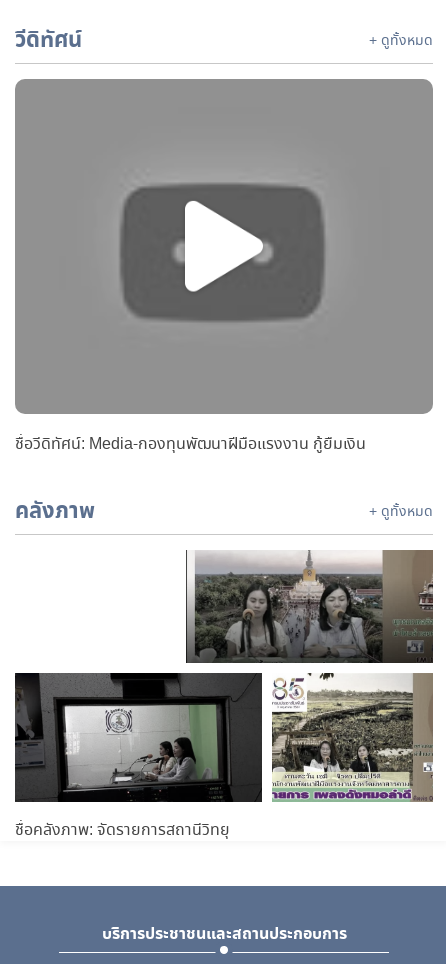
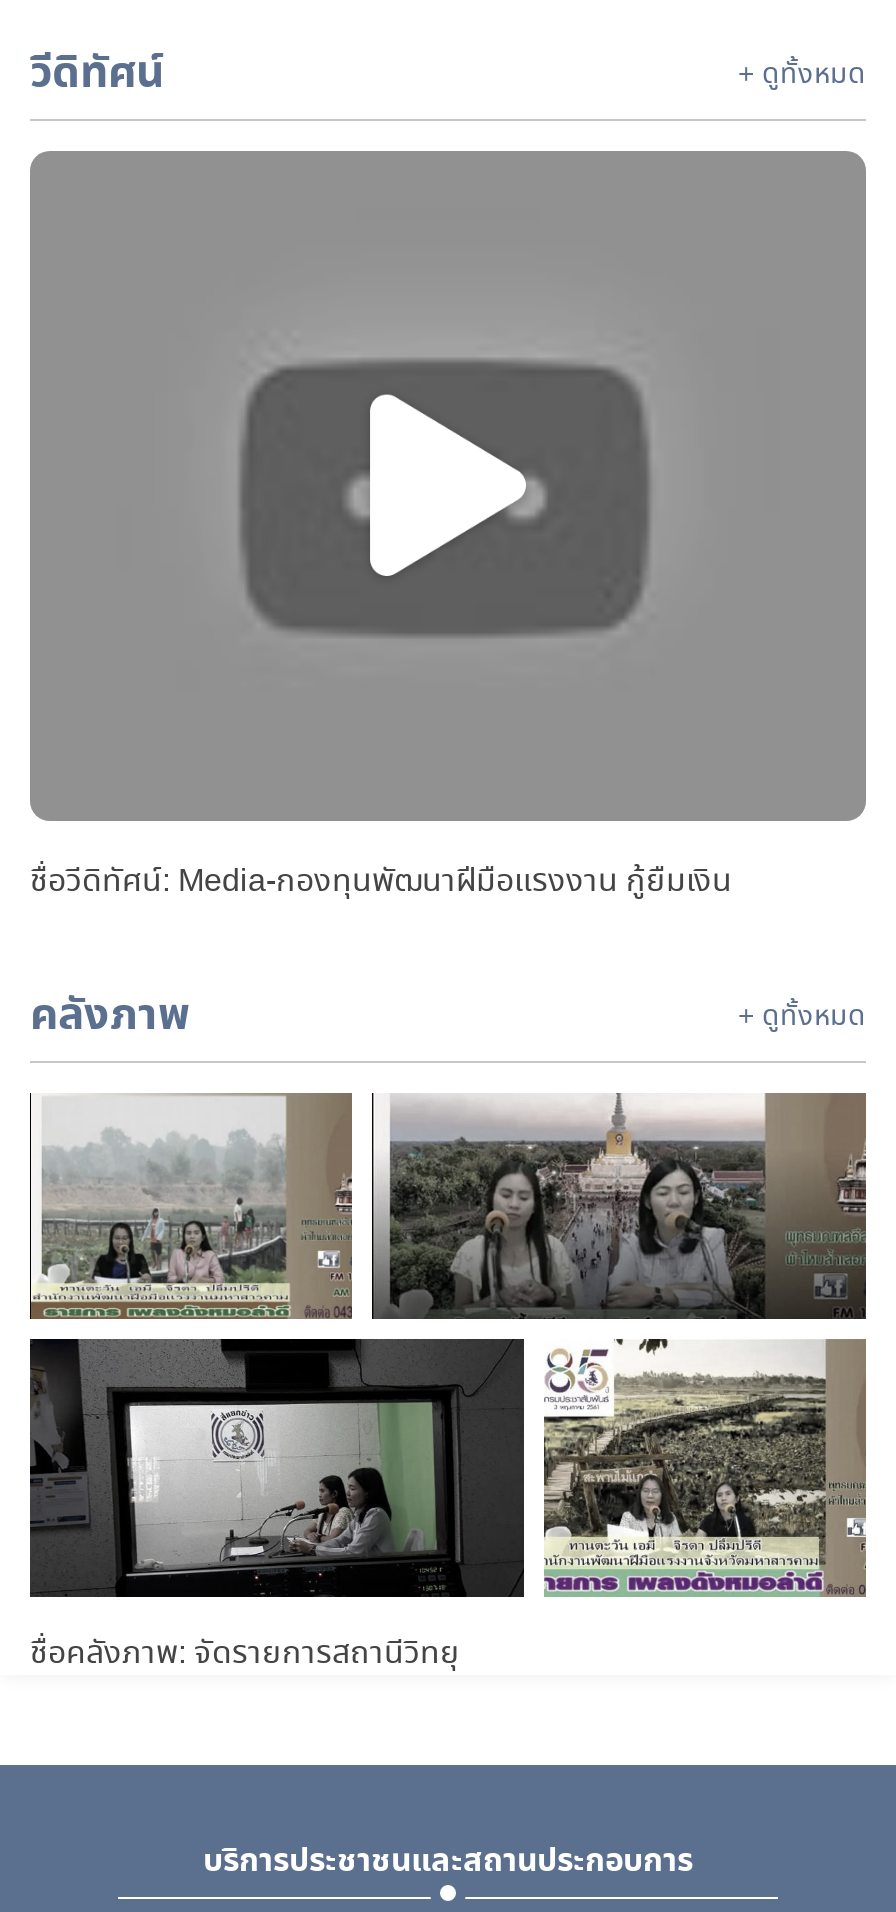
+ [image]
